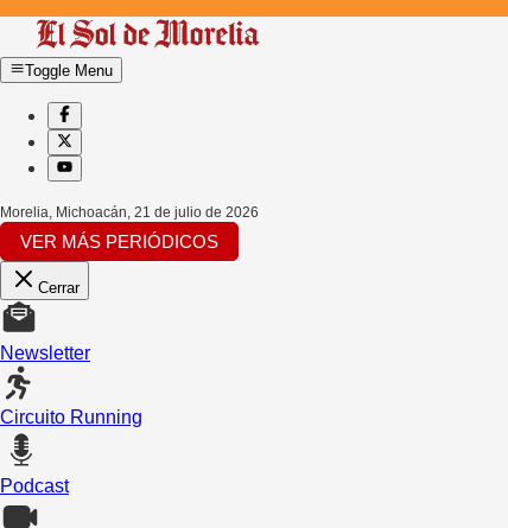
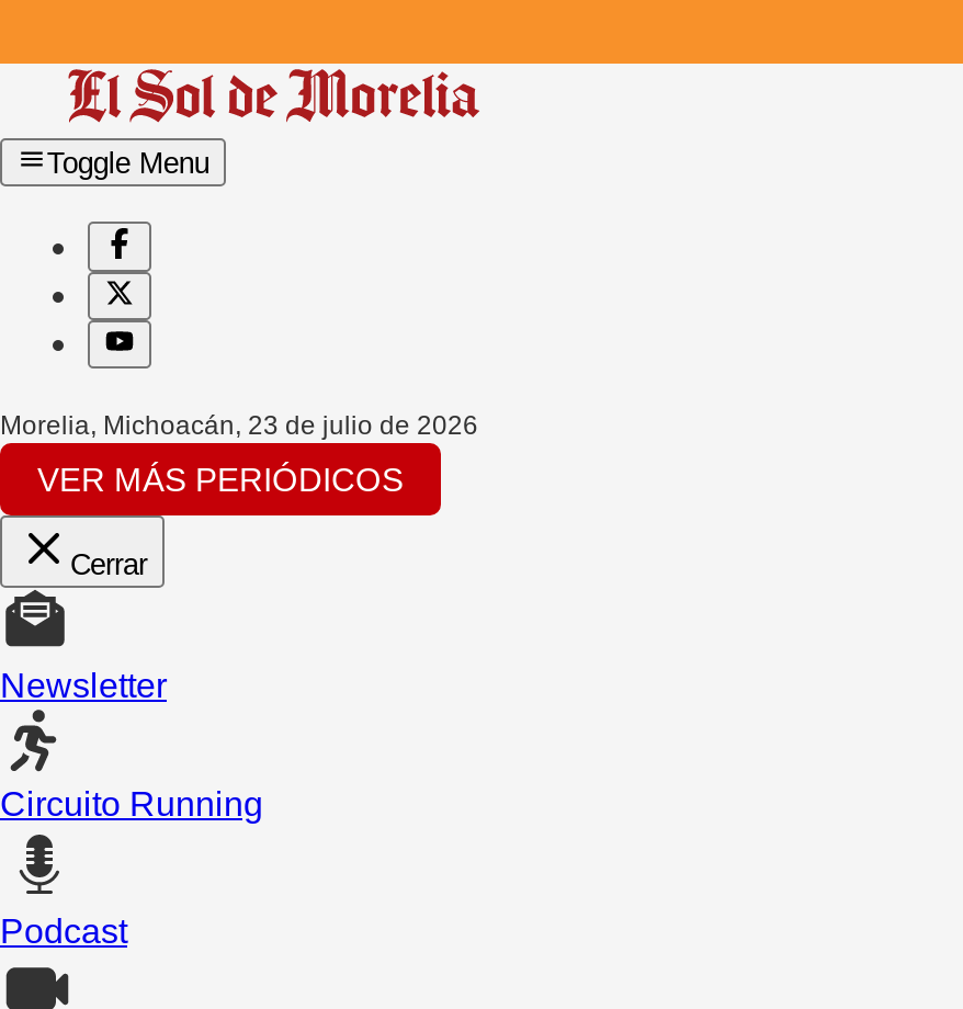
- Morelia, Michoacán, 21 de julio de 2026
+ Morelia, Michoacán, 23 de julio de 2026
